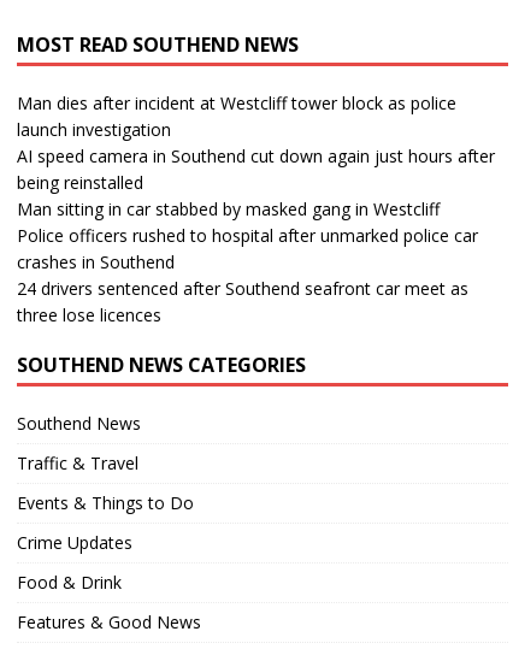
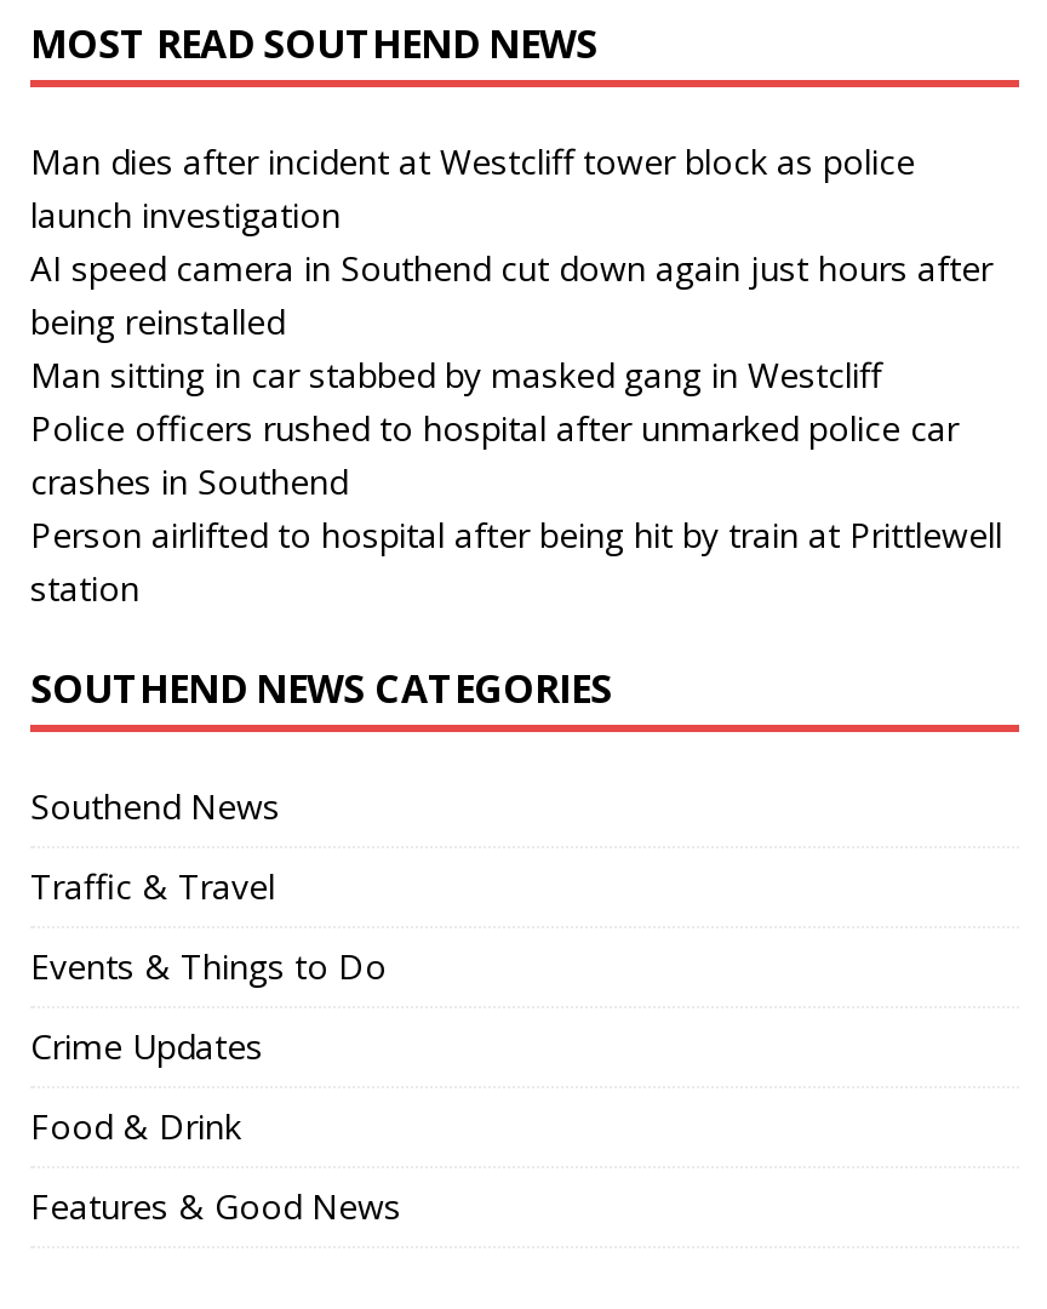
- 24 drivers sentenced after Southend seafront car meet as
- three lose licences
+ Person airlifted to hospital after being hit by train at Prittlewell
+ station
